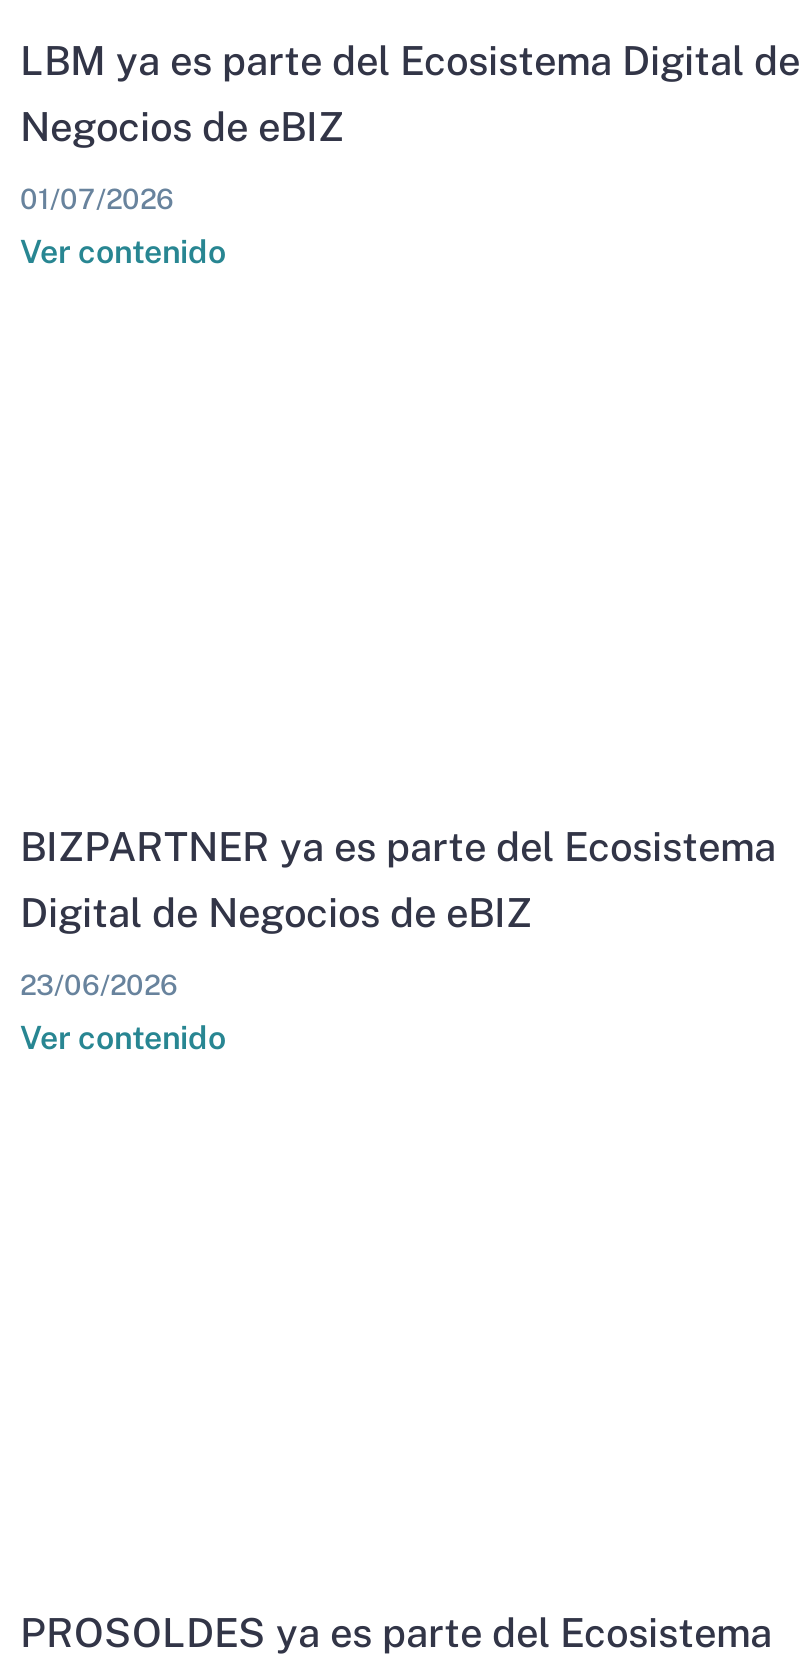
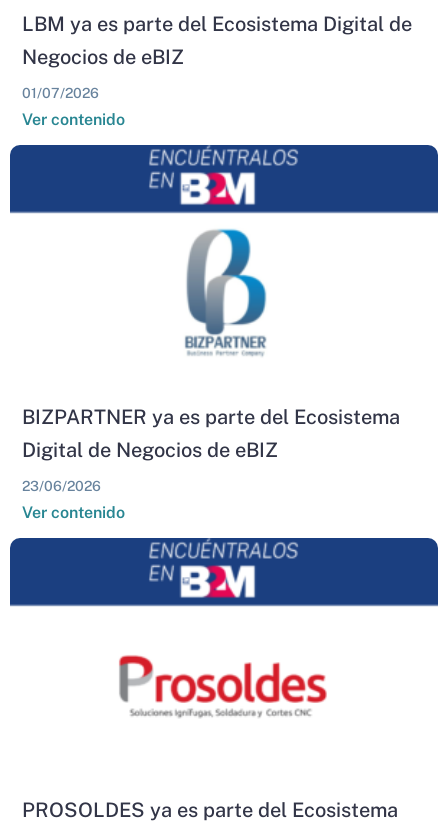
+ [image]

+ [image]

+ [image]

+ [image]
